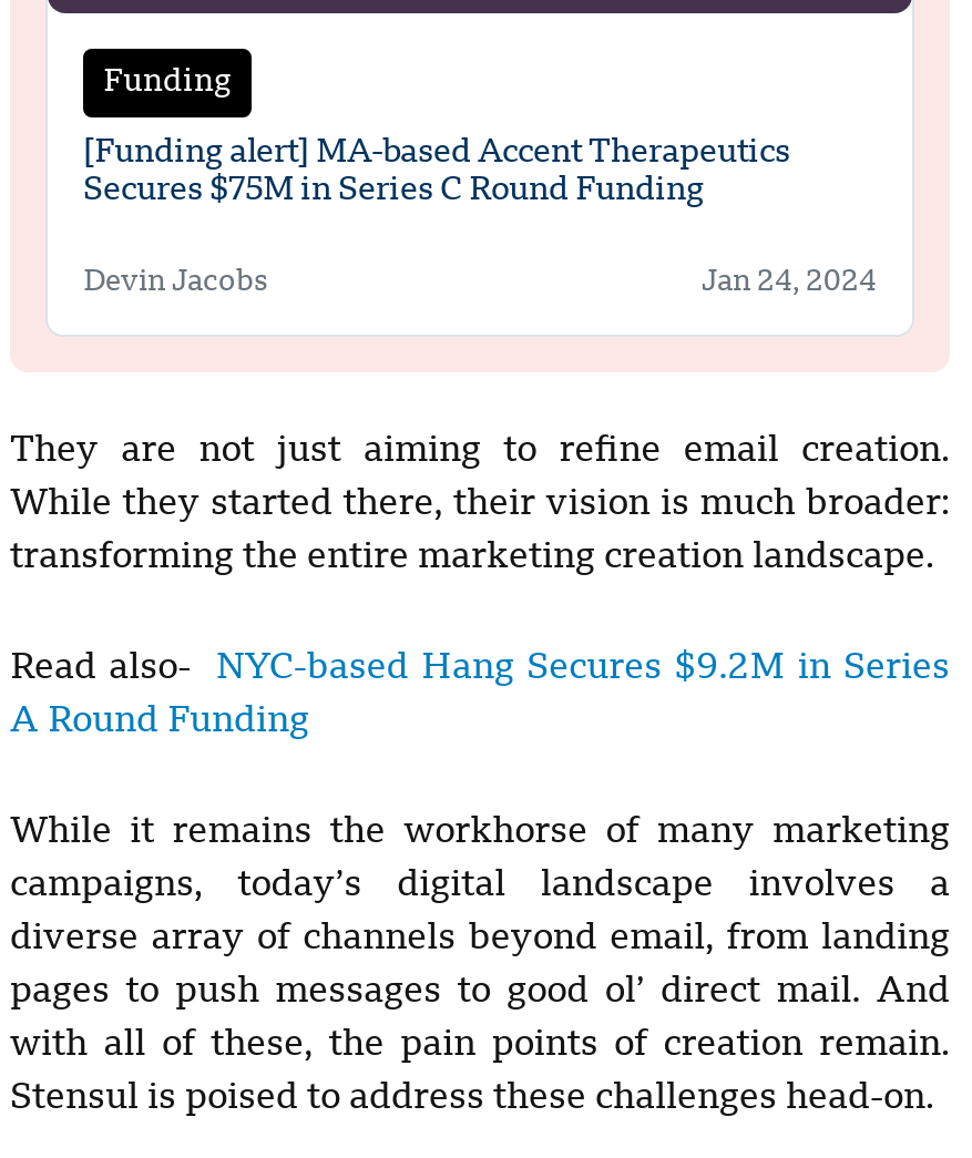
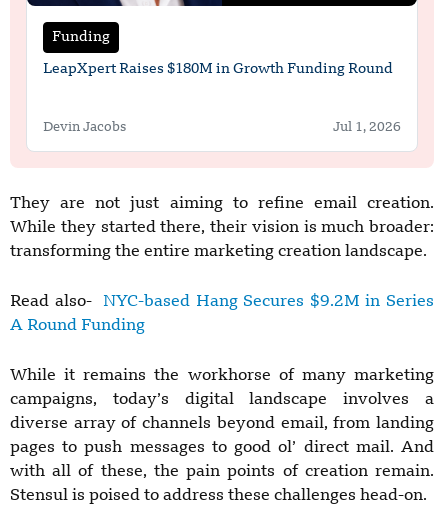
- [Funding alert] MA-based Accent Therapeutics
- Secures $75M in Series C Round Funding
+ LeapXpert Raises $180M in Growth Funding Round

- Jan 24, 2024
+ Jul 1, 2026
